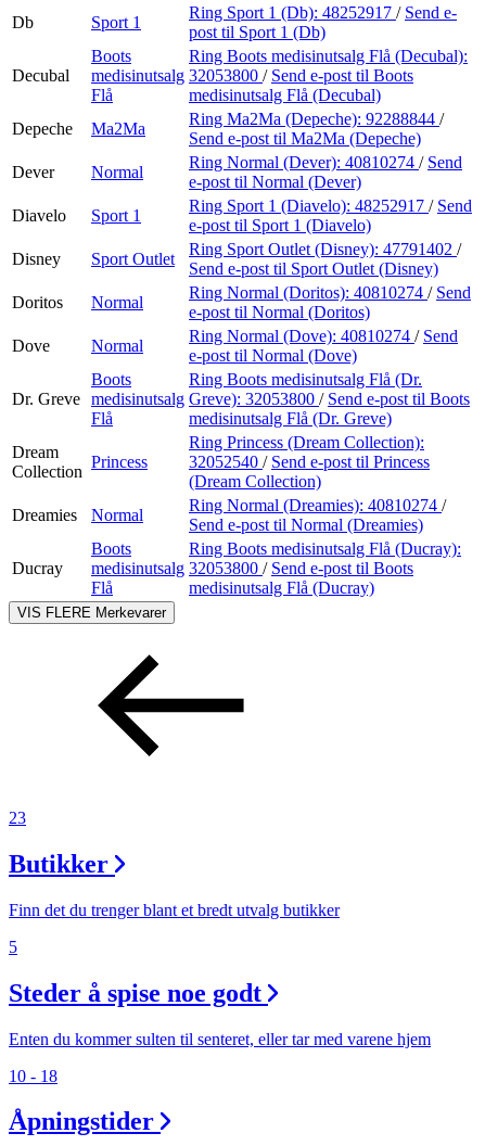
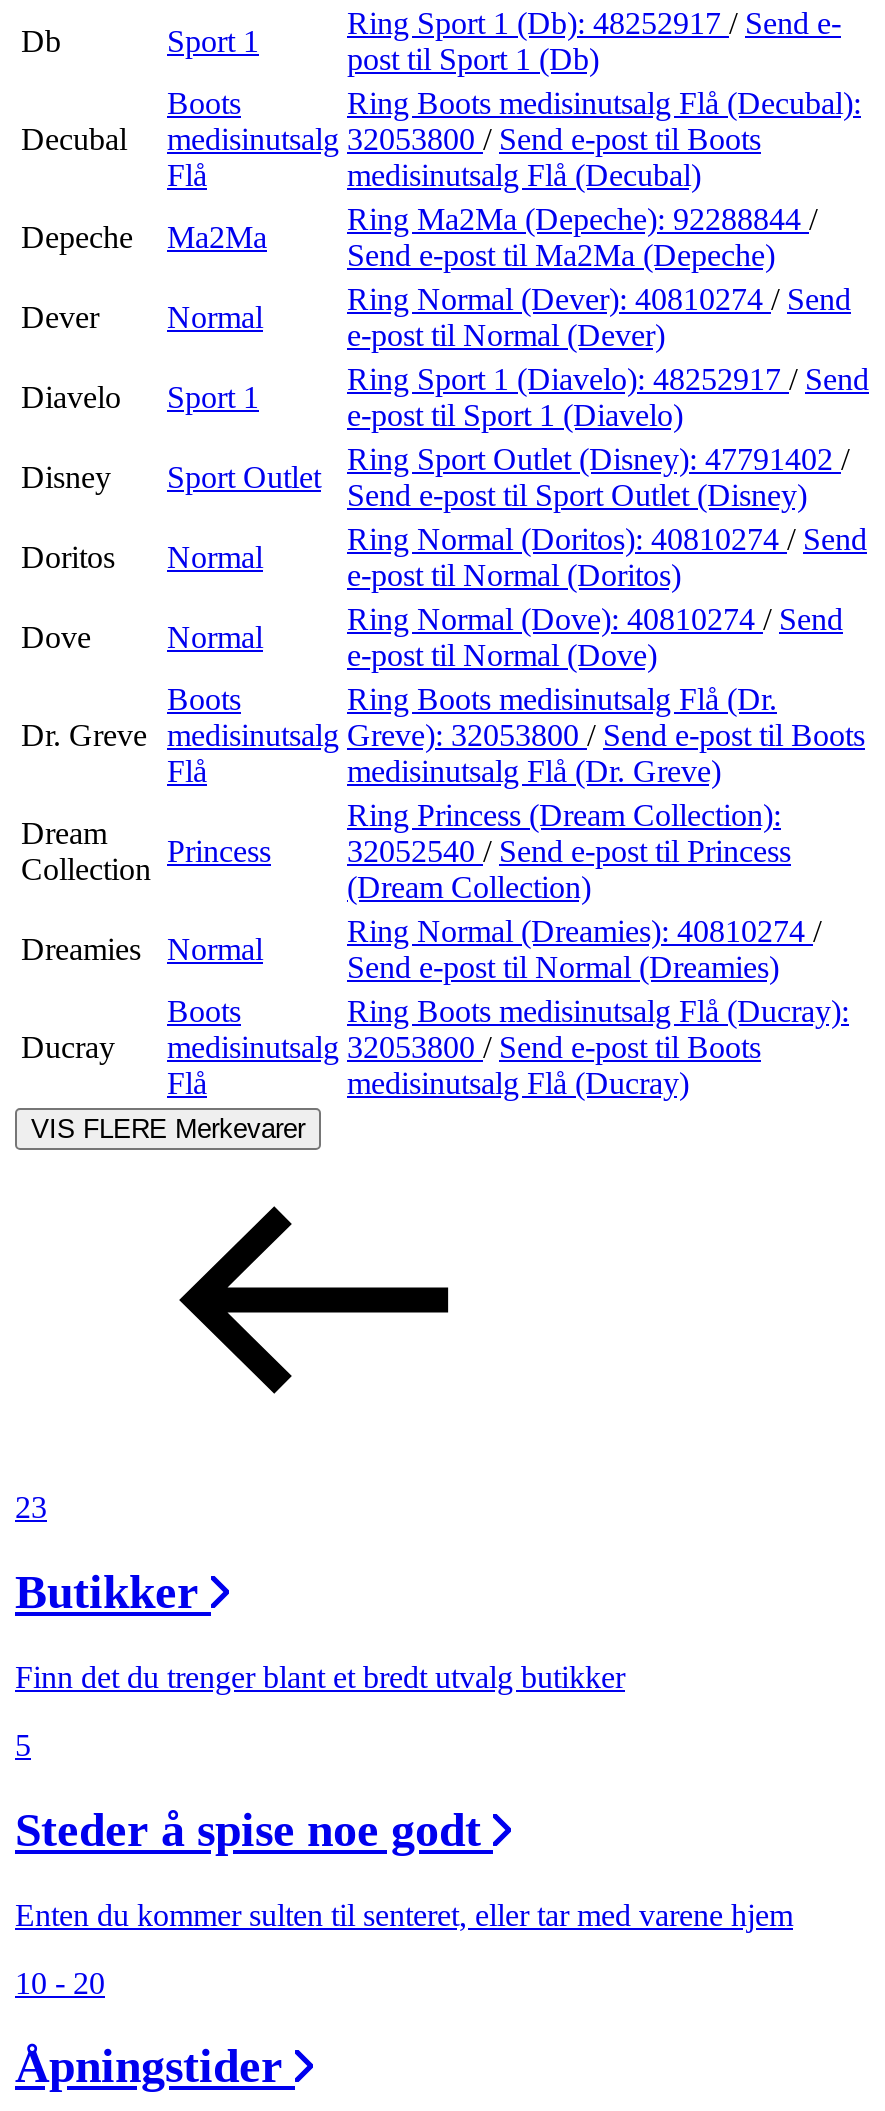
- 10 - 18
+ 10 - 20
